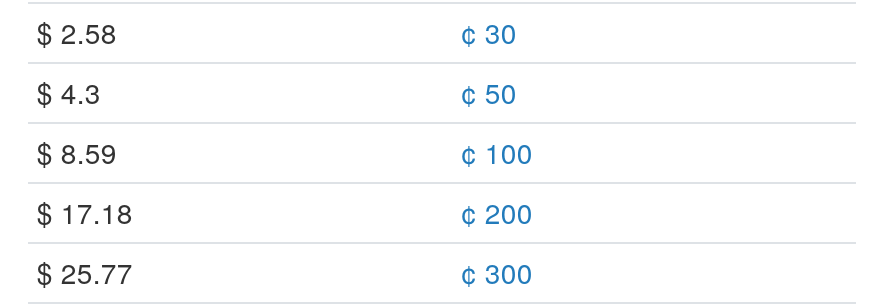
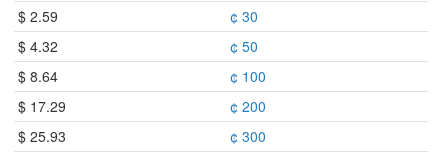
- $ 2.58
+ $ 2.59

- $ 4.3
+ $ 4.32

- $ 8.59
+ $ 8.64

- $ 17.18
+ $ 17.29

- $ 25.77
+ $ 25.93
